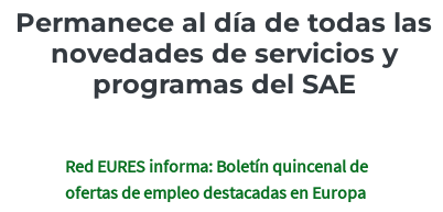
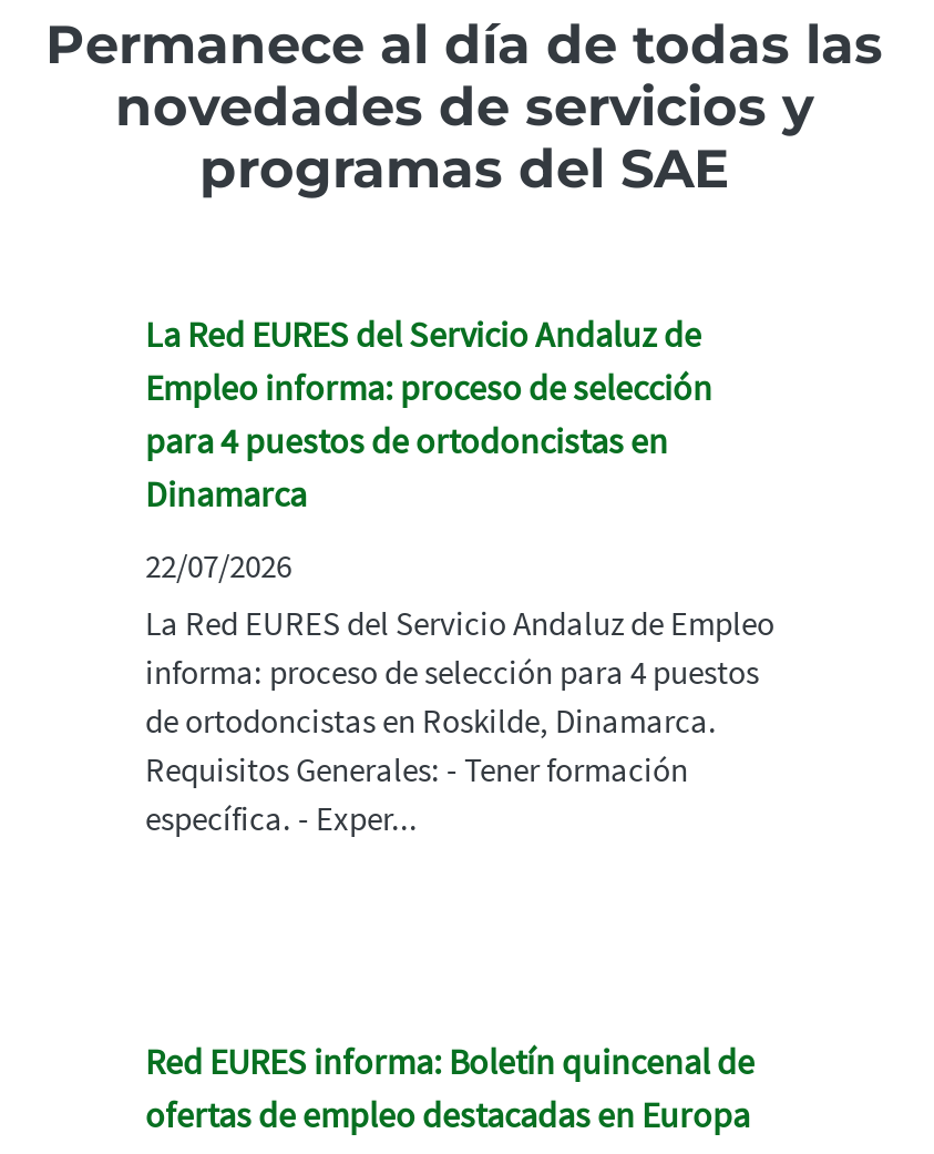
+ La Red EURES del Servicio Andaluz de
+ Empleo informa: proceso de selección
+ para 4 puestos de ortodoncistas en
+ Dinamarca
+ 22/07/2026
+ La Red EURES del Servicio Andaluz de Empleo
+ informa: proceso de selección para 4 puestos
+ de ortodoncistas en Roskilde, Dinamarca.
+ Requisitos Generales: - Tener formación
+ específica. - Exper...
